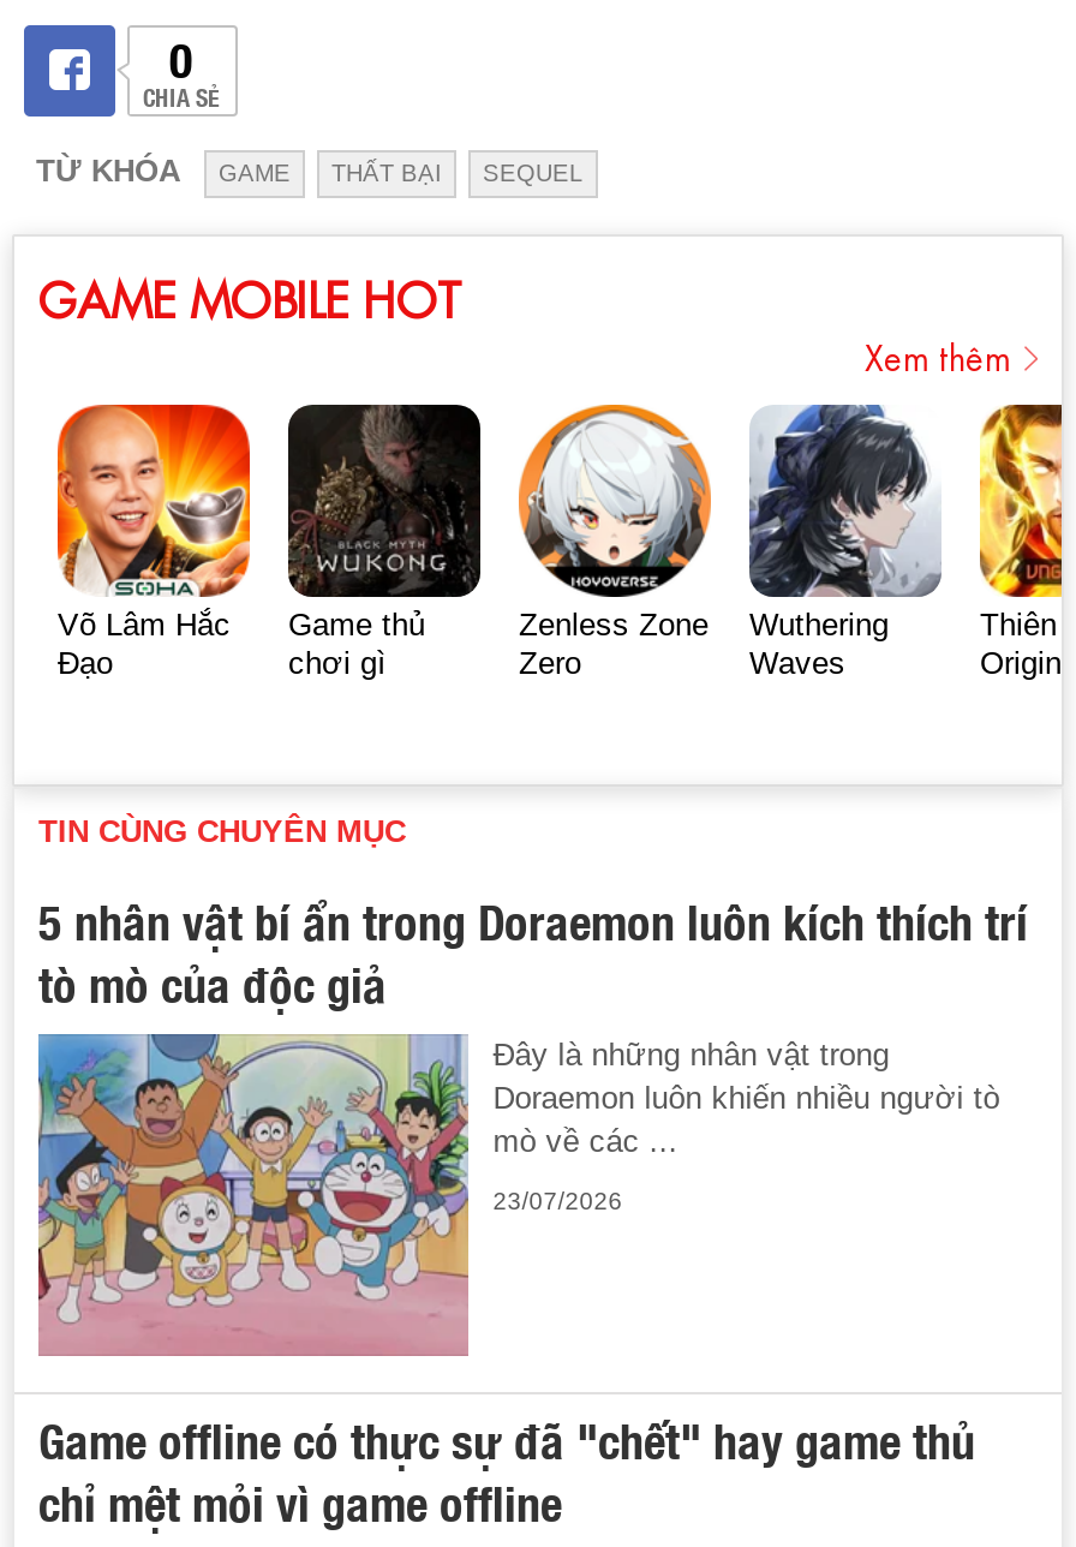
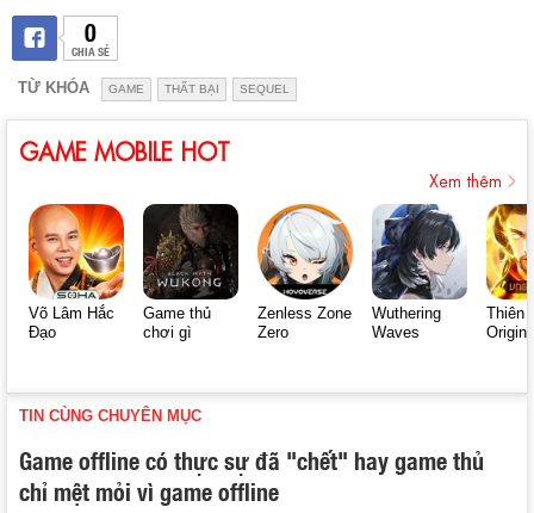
- [image]
- 5 nhân vật bí ẩn trong Doraemon luôn kích thích trí
- tò mò của độc giả
- Đây là những nhân vật trong
- Doraemon luôn khiến nhiều người tò
- mò về các ...
- 23/07/2026
